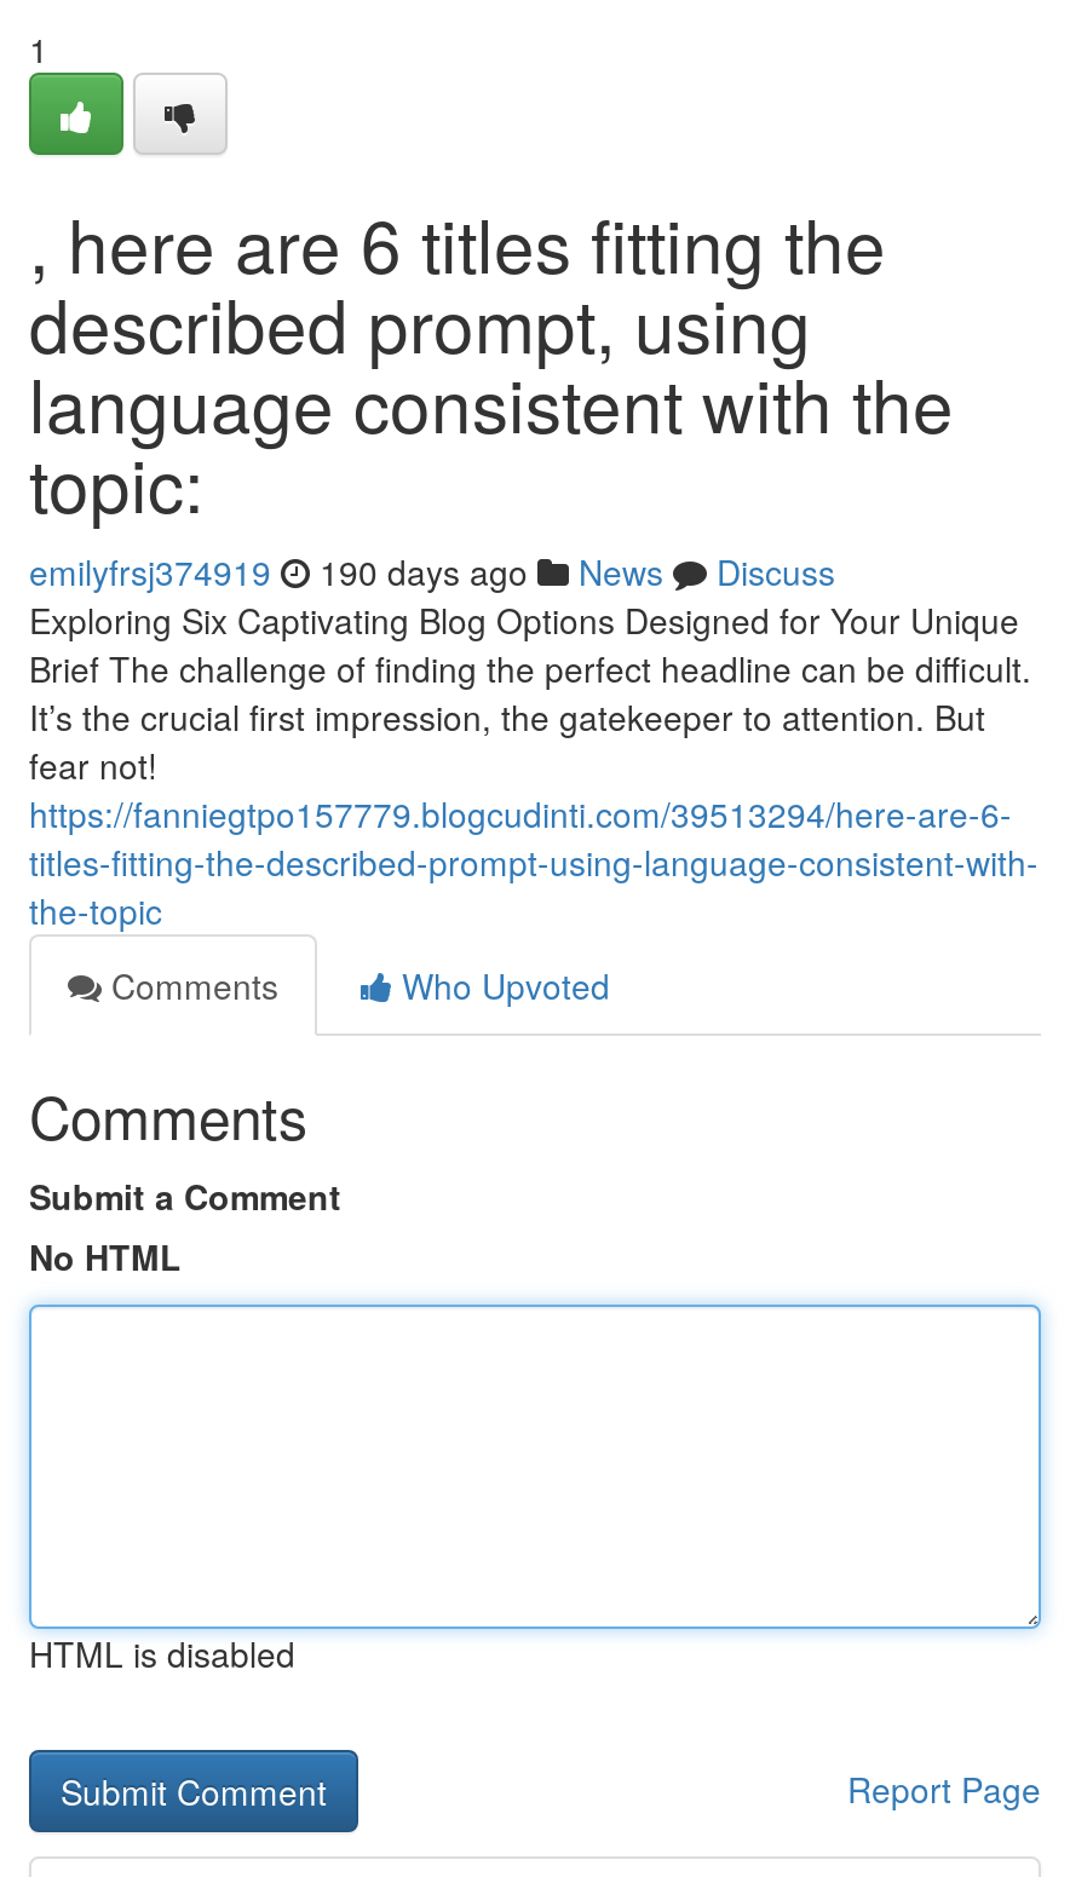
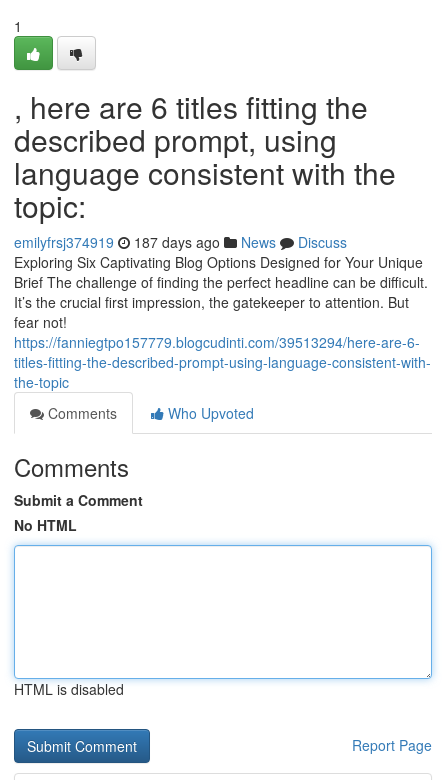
- emilyfrsj374919 190 days ago News Discuss
+ emilyfrsj374919 187 days ago News Discuss
